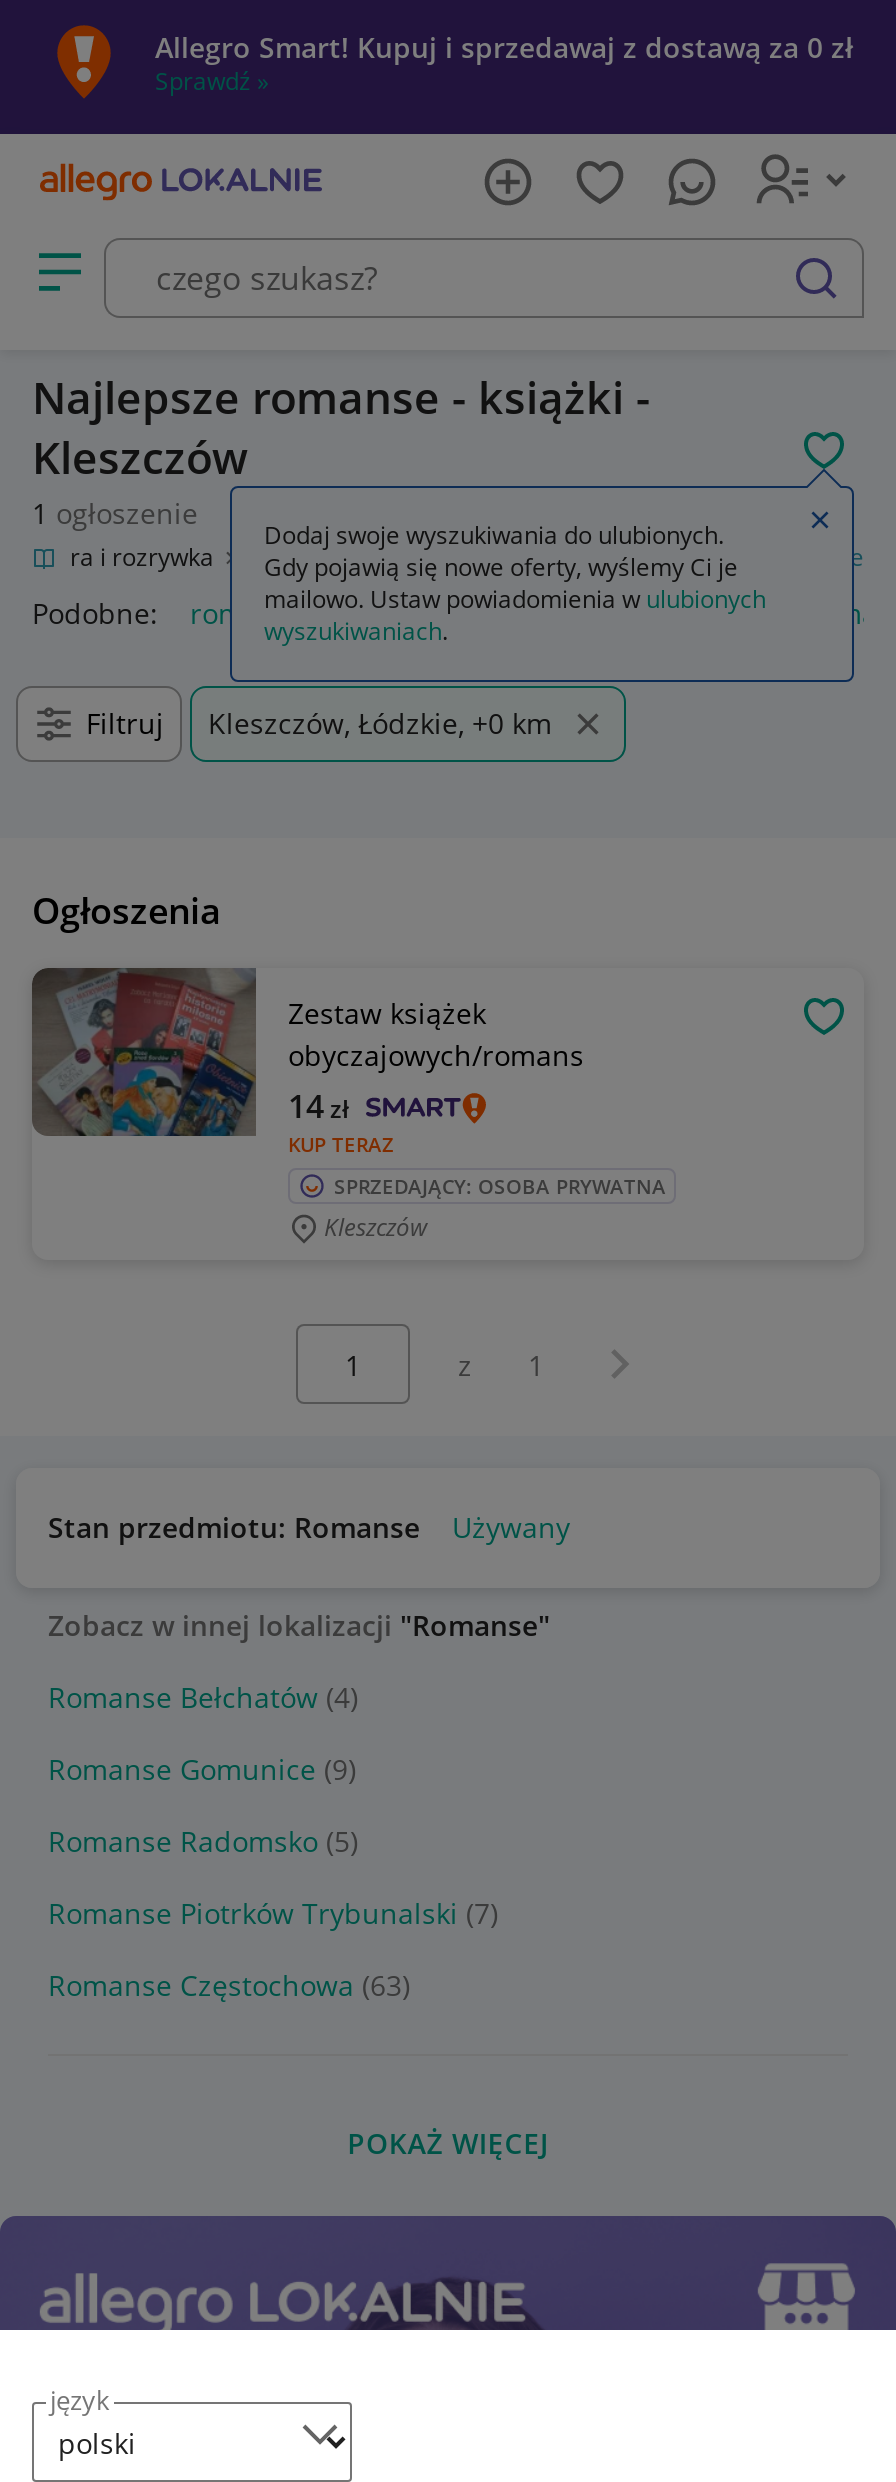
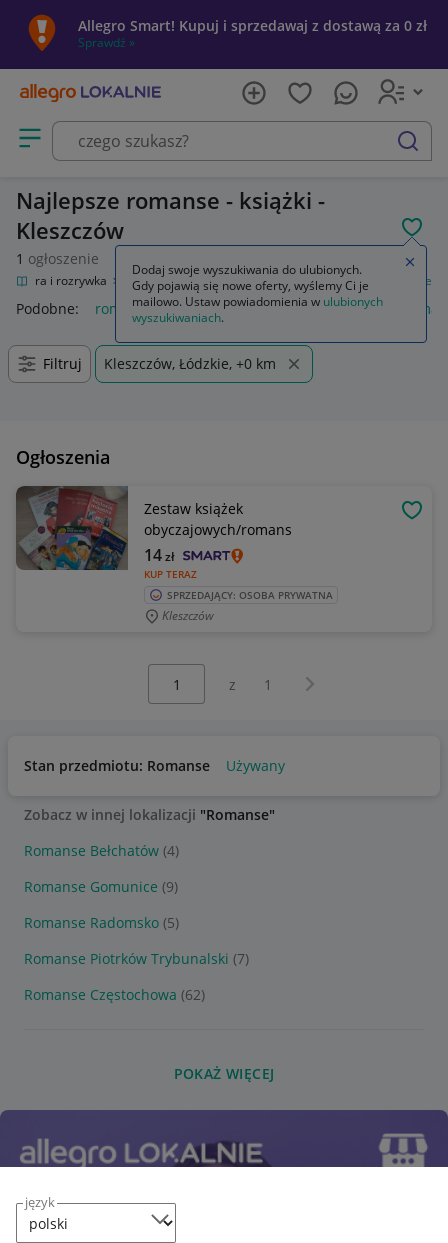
- Romanse Częstochowa (63)
+ Romanse Częstochowa (62)
